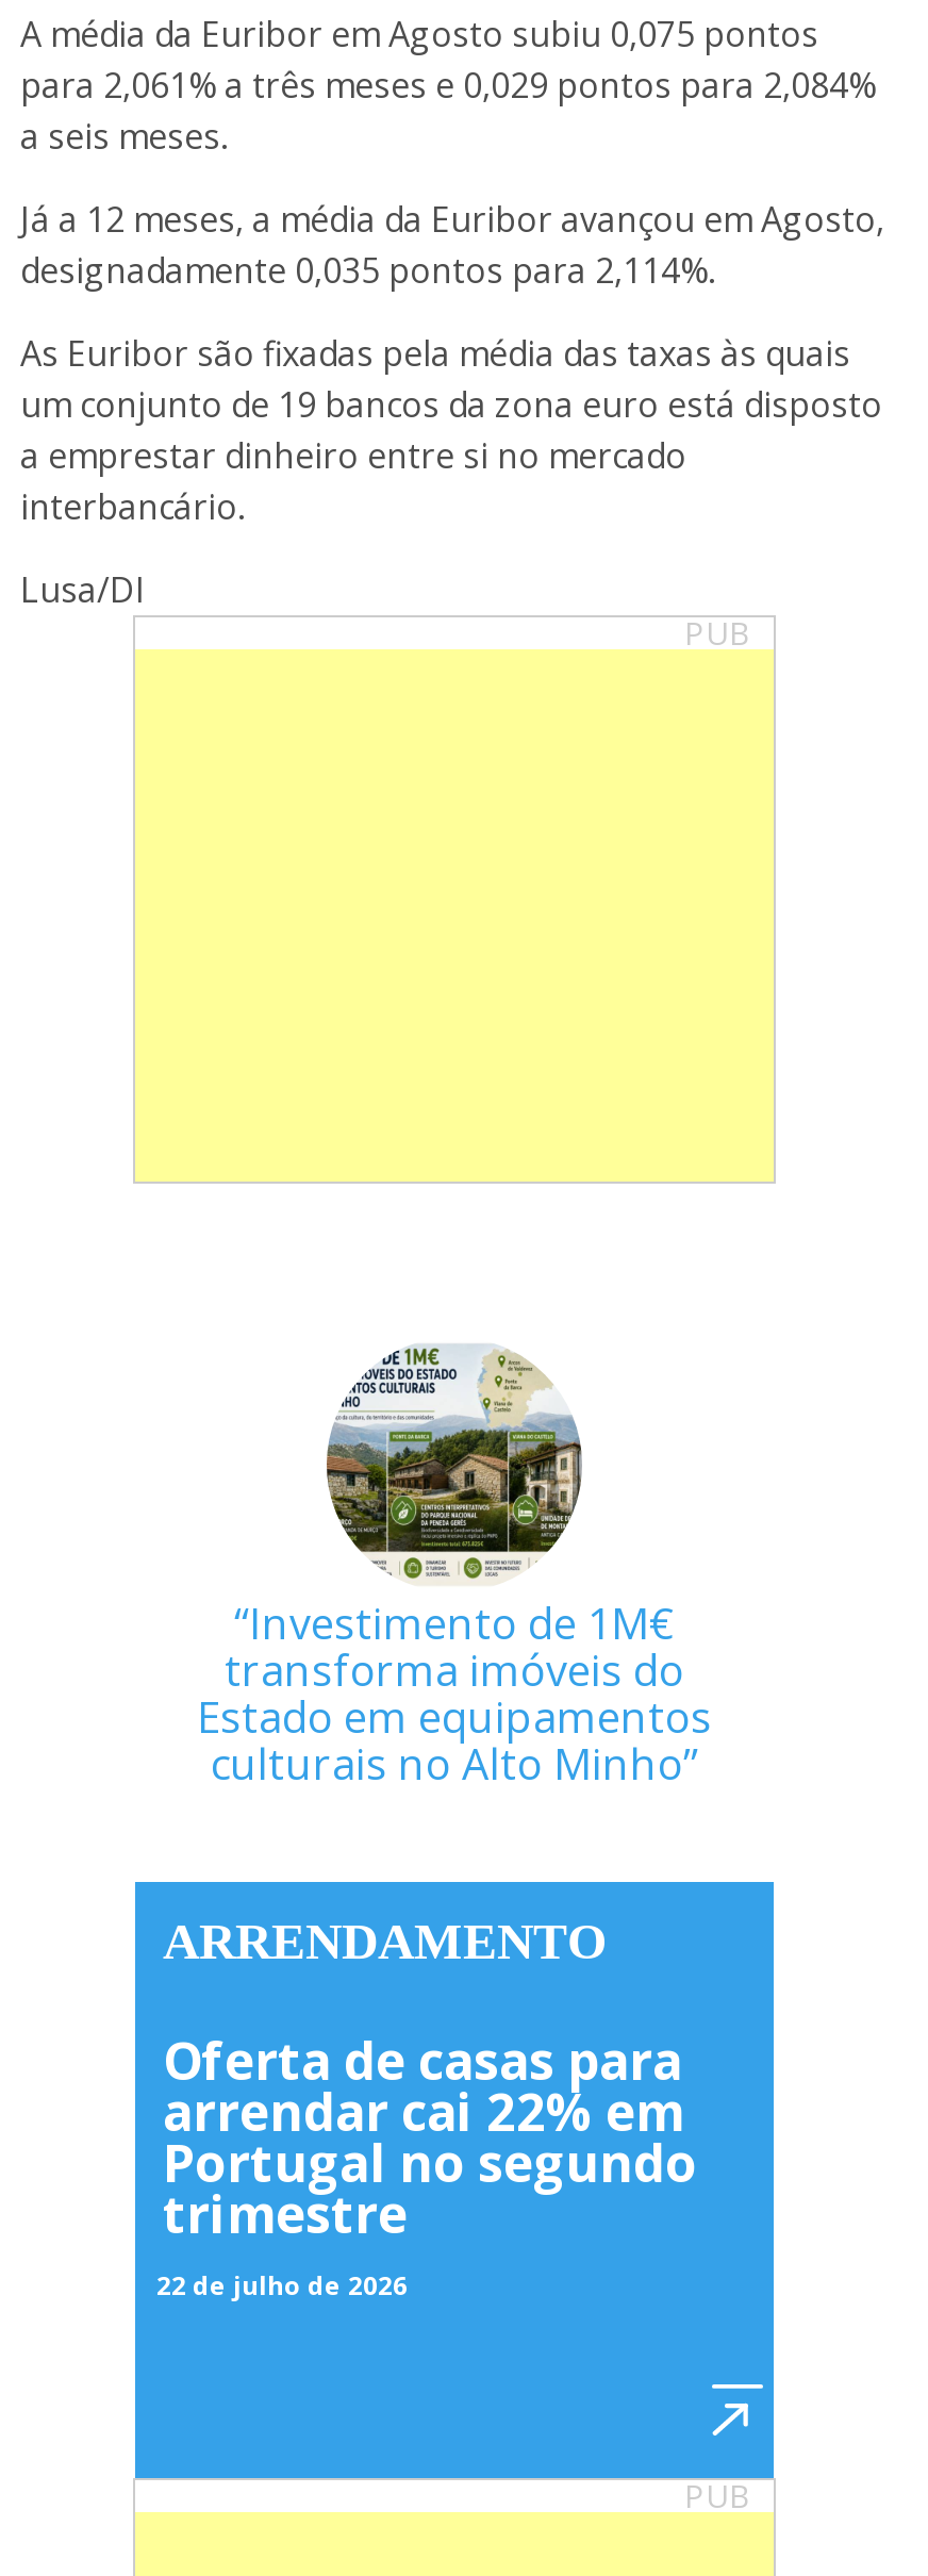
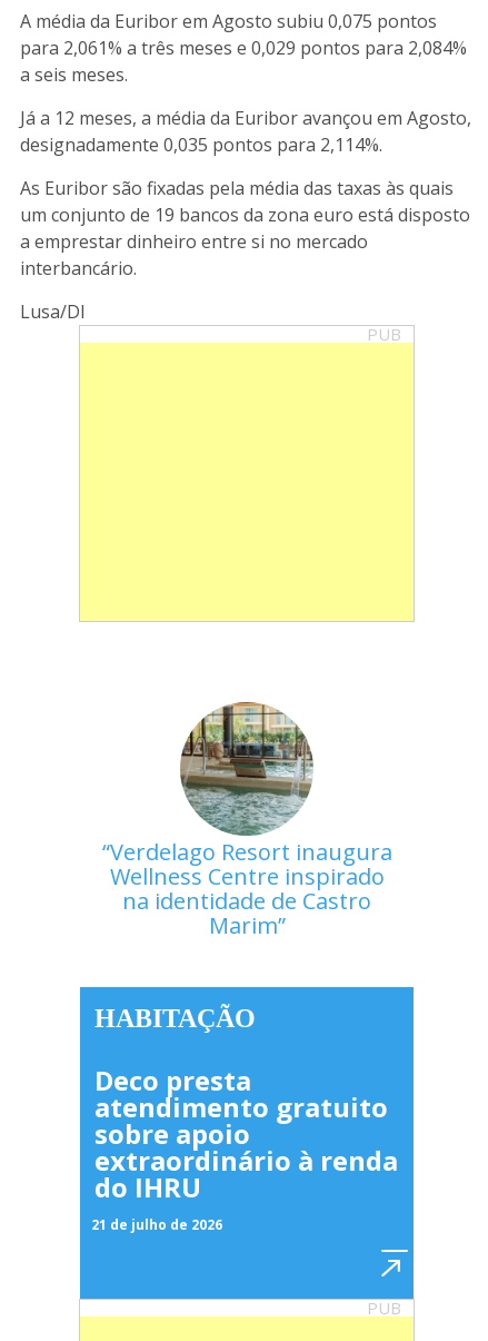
- [image]
- Investimento de 1M€
- transforma imóveis do
- Estado em equipamentos
- culturais no Alto Minho
+ [image]
+ Verdelago Resort inaugura
+ Wellness Centre inspirado
+ na identidade de Castro
+ Marim

- ARRENDAMENTO
+ HABITAÇÃO

- Oferta de casas para
- arrendar cai 22% em
- Portugal no segundo
- trimestre
- 22 de julho de 2026
+ Deco presta
+ atendimento gratuito
+ sobre apoio
+ extraordinário à renda
+ do IHRU
+ 21 de julho de 2026
